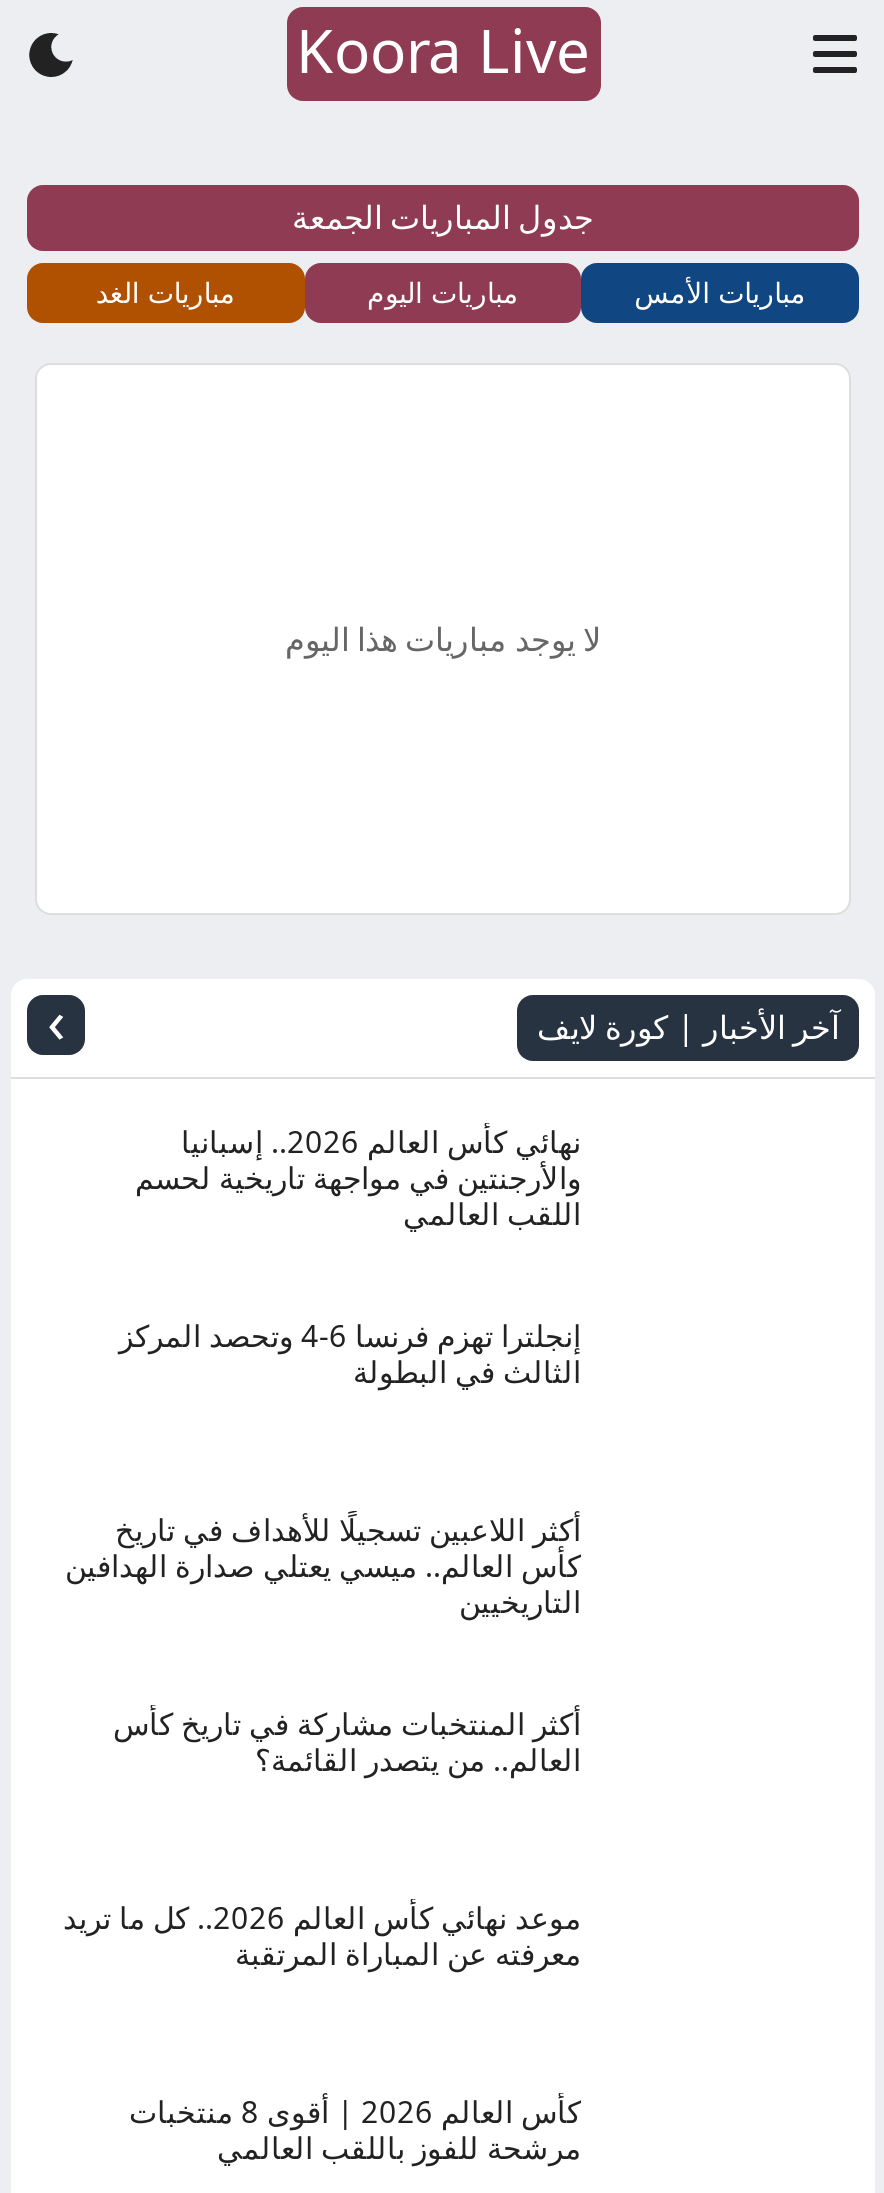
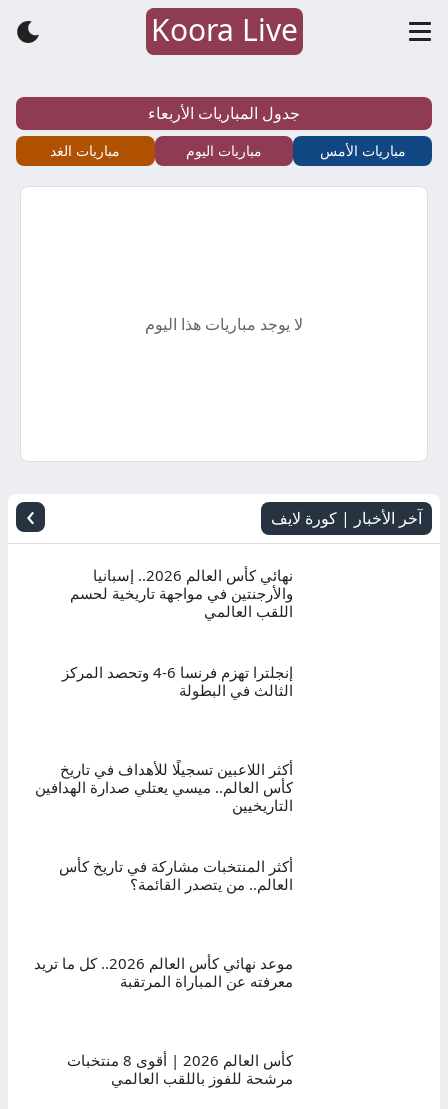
- جدول المباريات الجمعة
+ جدول المباريات الأربعاء
